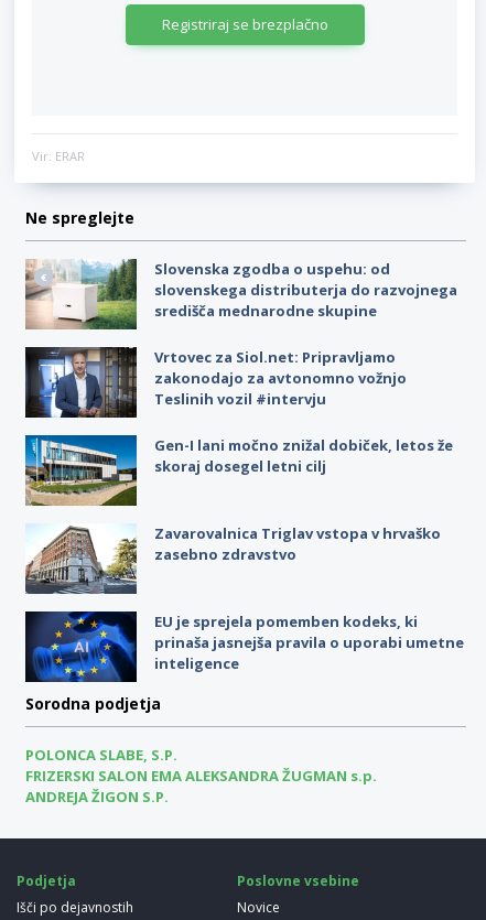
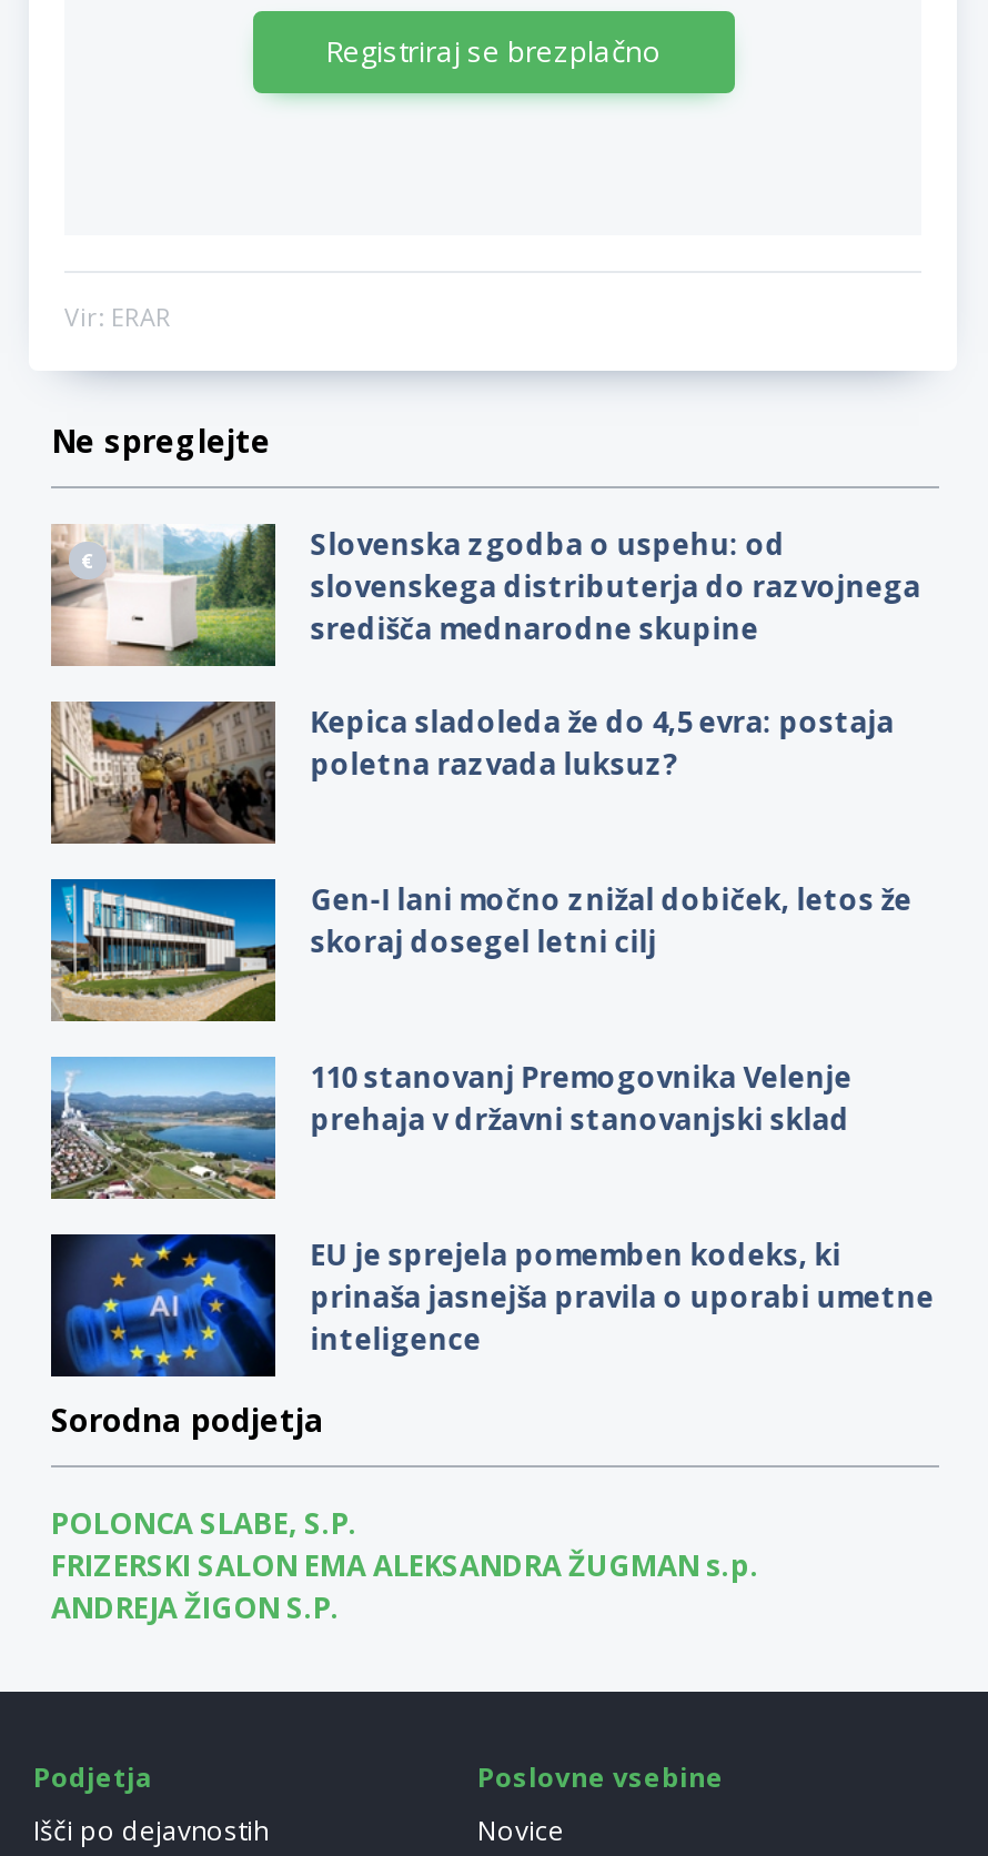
- [image]
- Vrtovec za Siol.net: Pripravljamo
- zakonodajo za avtonomno vožnjo
- Teslinih vozil #intervju
+ [image]
+ Kepica sladoleda že do 4,5 evra: postaja
+ poletna razvada luksuz?

- [image]
- Zavarovalnica Triglav vstopa v hrvaško
- zasebno zdravstvo
+ [image]
+ 110 stanovanj Premogovnika Velenje
+ prehaja v državni stanovanjski sklad
